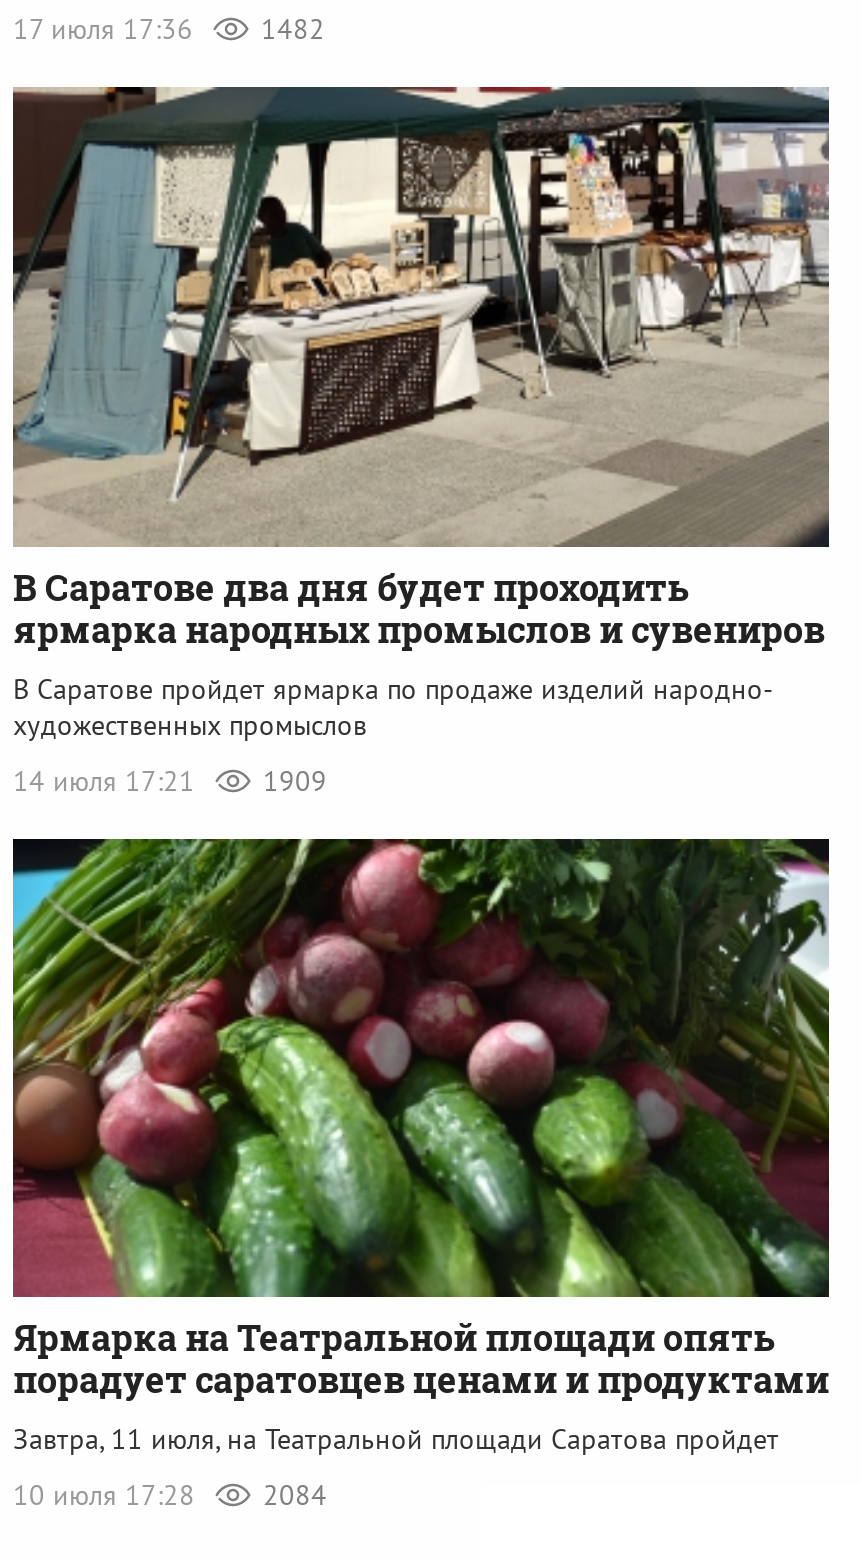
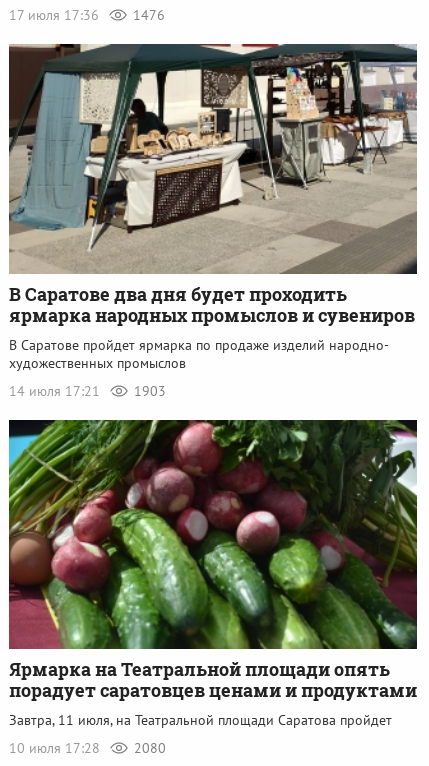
- 17 июля 17:36 1482
+ 17 июля 17:36 1476

- 14 июля 17:21 1909
+ 14 июля 17:21 1903

- 10 июля 17:28 2084
+ 10 июля 17:28 2080
